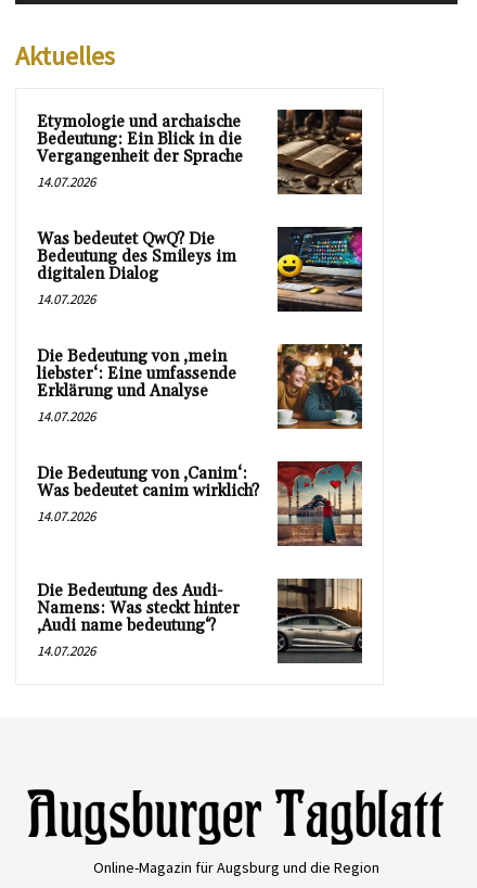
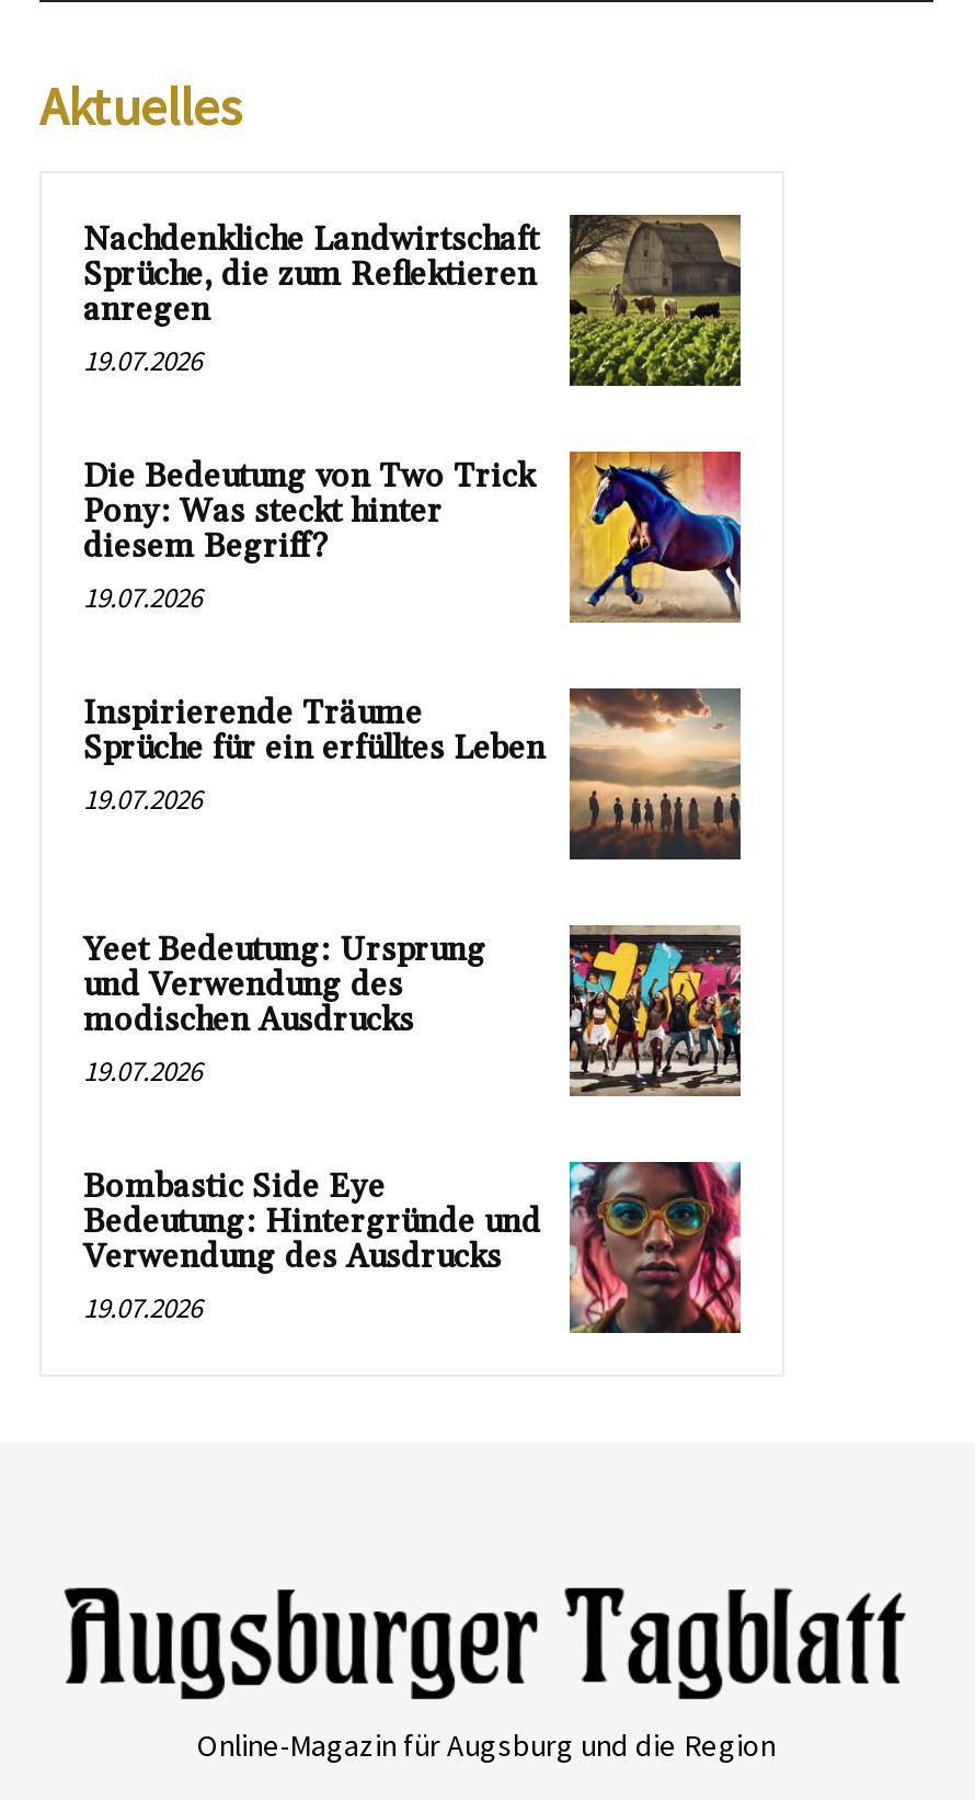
- [image]
- Etymologie und archaische
- Bedeutung: Ein Blick in die
- Vergangenheit der Sprache
- 14.07.2026
+ [image]
+ Nachdenkliche Landwirtschaft
+ Sprüche, die zum Reflektieren
+ anregen
+ 19.07.2026

- [image]
- Was bedeutet QwQ? Die
- Bedeutung des Smileys im
- digitalen Dialog
- 14.07.2026
+ [image]
+ Die Bedeutung von Two Trick
+ Pony: Was steckt hinter
+ diesem Begriff?
+ 19.07.2026

- [image]
- Die Bedeutung von ‚mein
- liebster‘: Eine umfassende
- Erklärung und Analyse
- 14.07.2026
+ [image]
+ Inspirierende Träume
+ Sprüche für ein erfülltes Leben
+ 19.07.2026

- [image]
- Die Bedeutung von ‚Canim‘:
- Was bedeutet canim wirklich?
- 14.07.2026
+ [image]
+ Yeet Bedeutung: Ursprung
+ und Verwendung des
+ modischen Ausdrucks
+ 19.07.2026

- [image]
- Die Bedeutung des Audi-
- Namens: Was steckt hinter
- ‚Audi name bedeutung‘?
- 14.07.2026
+ [image]
+ Bombastic Side Eye
+ Bedeutung: Hintergründe und
+ Verwendung des Ausdrucks
+ 19.07.2026
